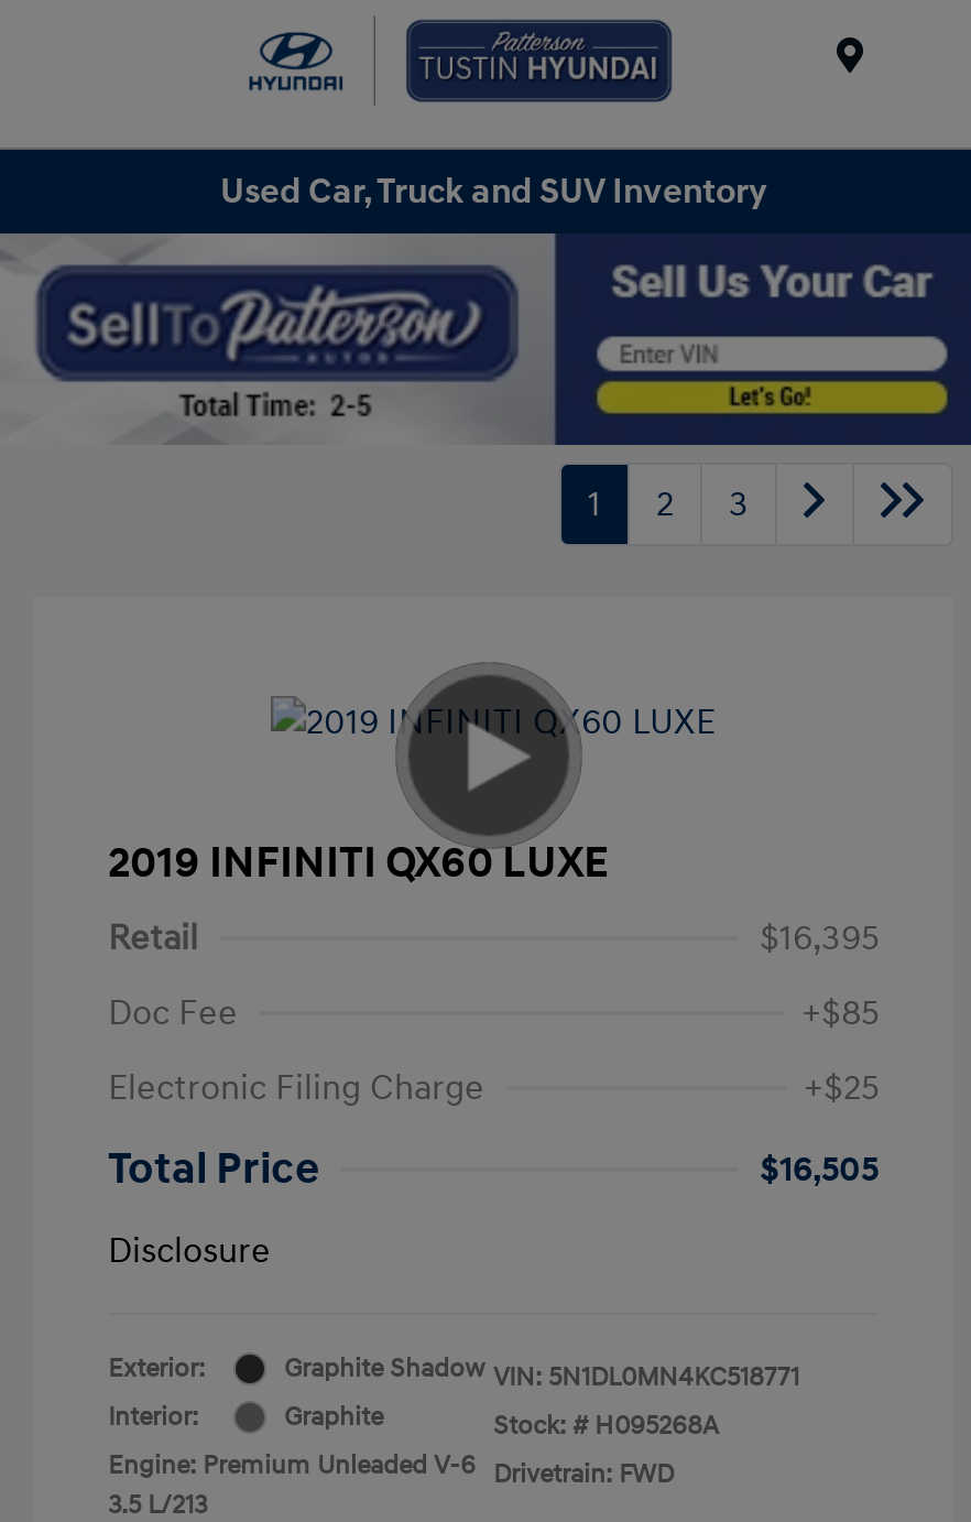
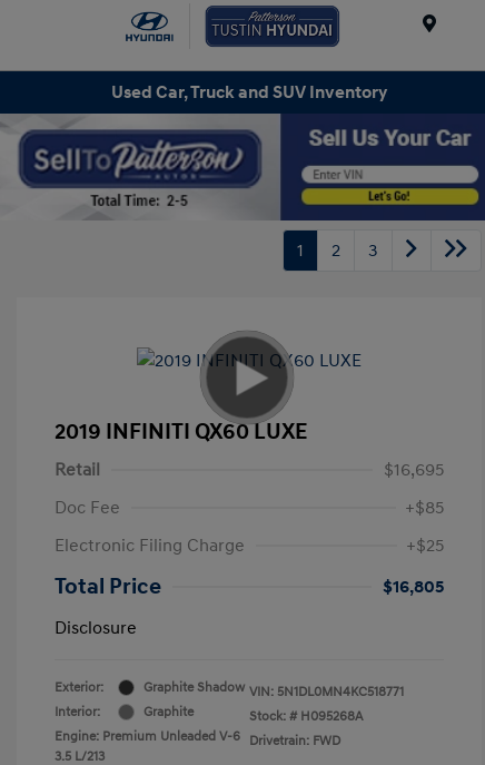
- $16,395
+ $16,695

- $16,505
+ $16,805
